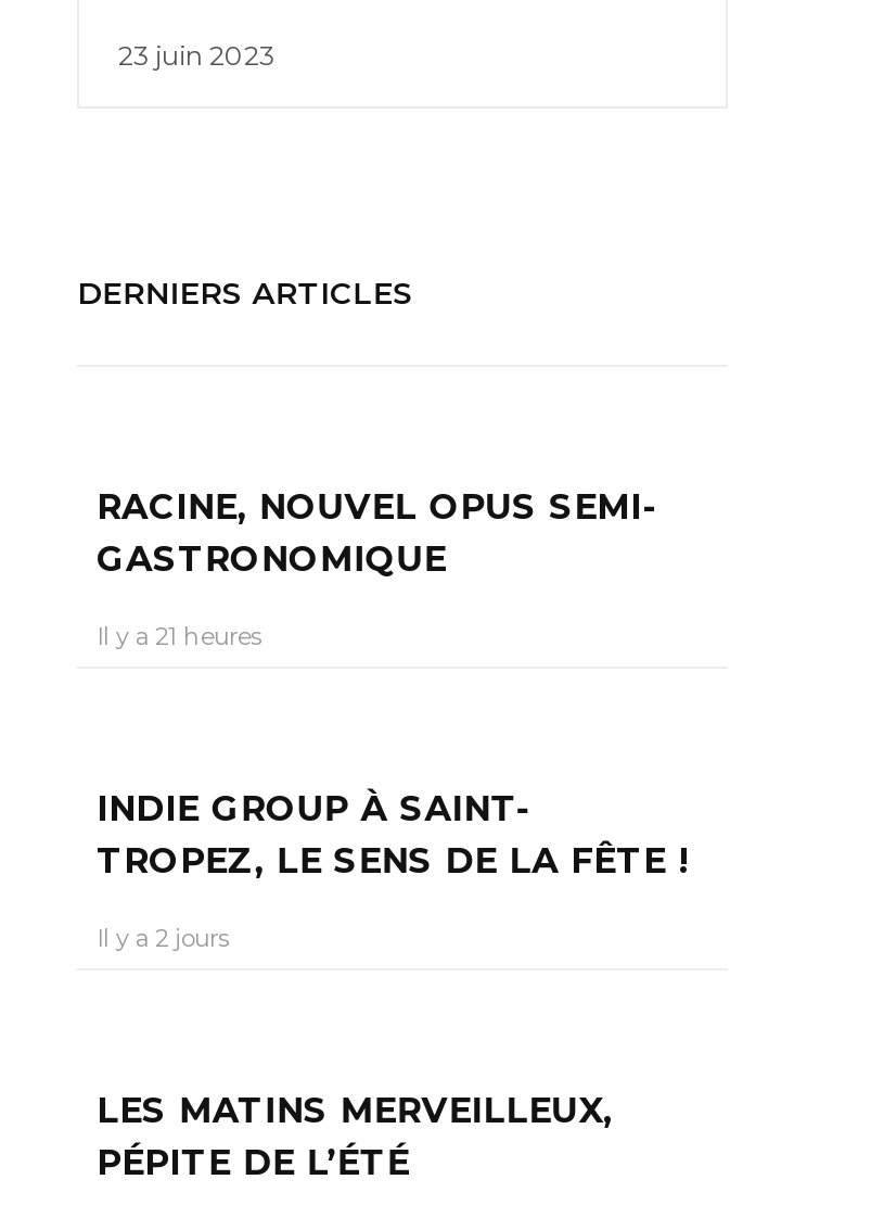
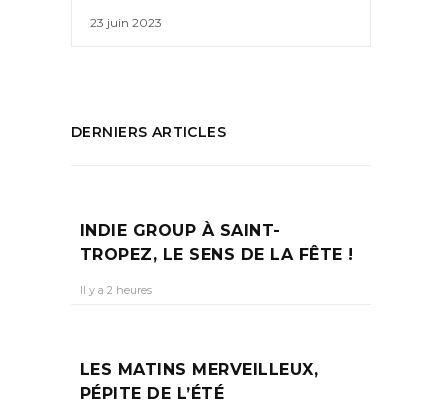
- RACINE, NOUVEL OPUS SEMI-
- GASTRONOMIQUE
- Il y a 21 heures

- Il y a 2 jours
+ Il y a 2 heures
